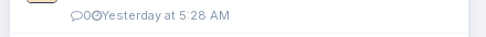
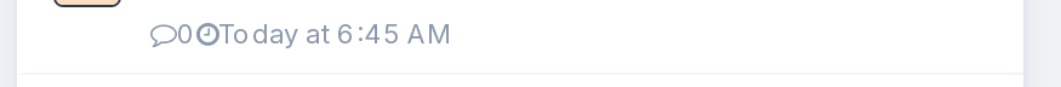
- Yesterday at 5:28 AM
+ Today at 6:45 AM
